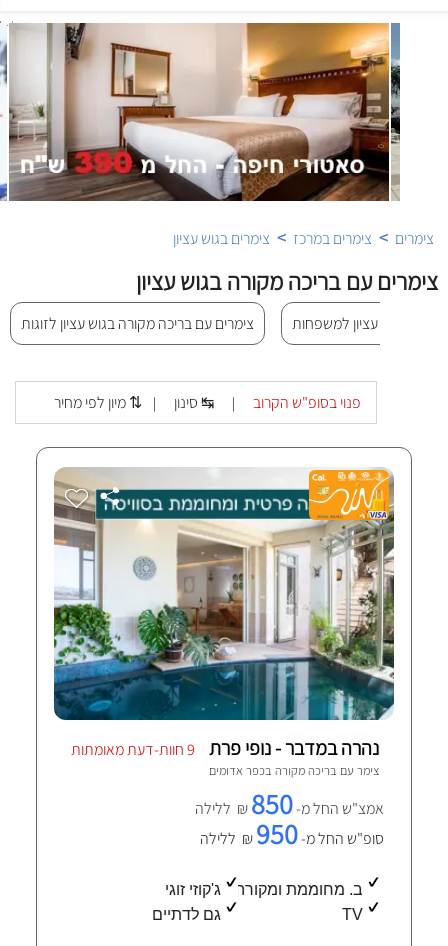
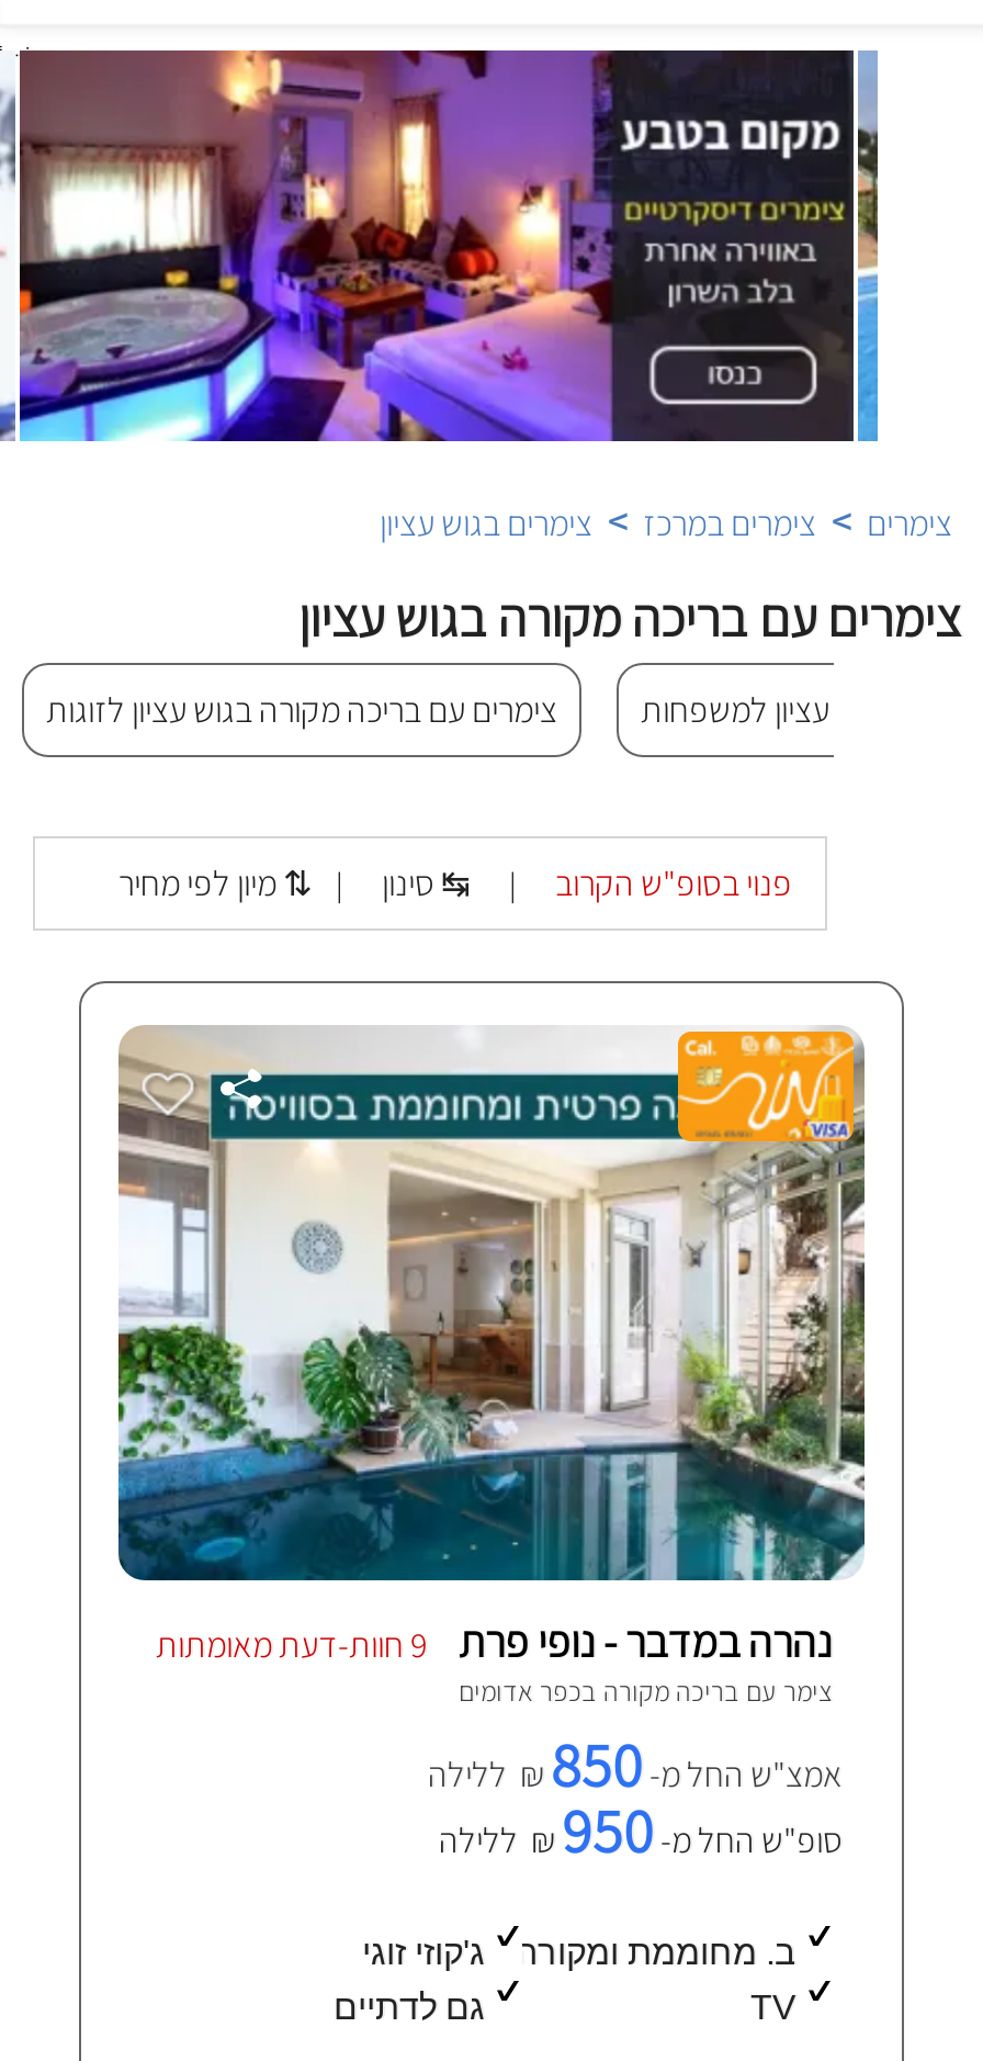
- [image]
+ [image]
